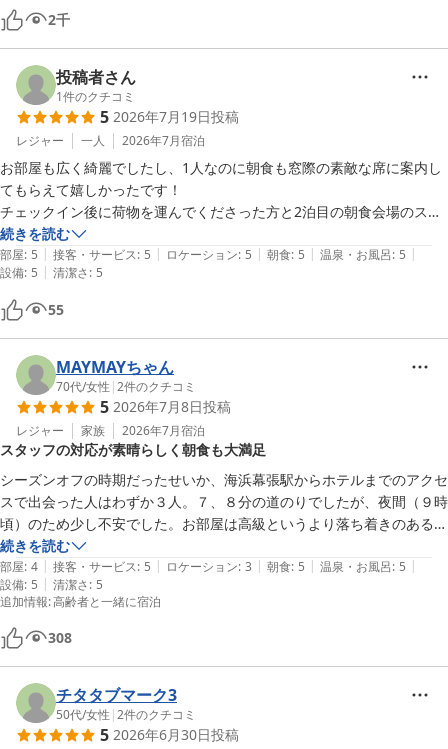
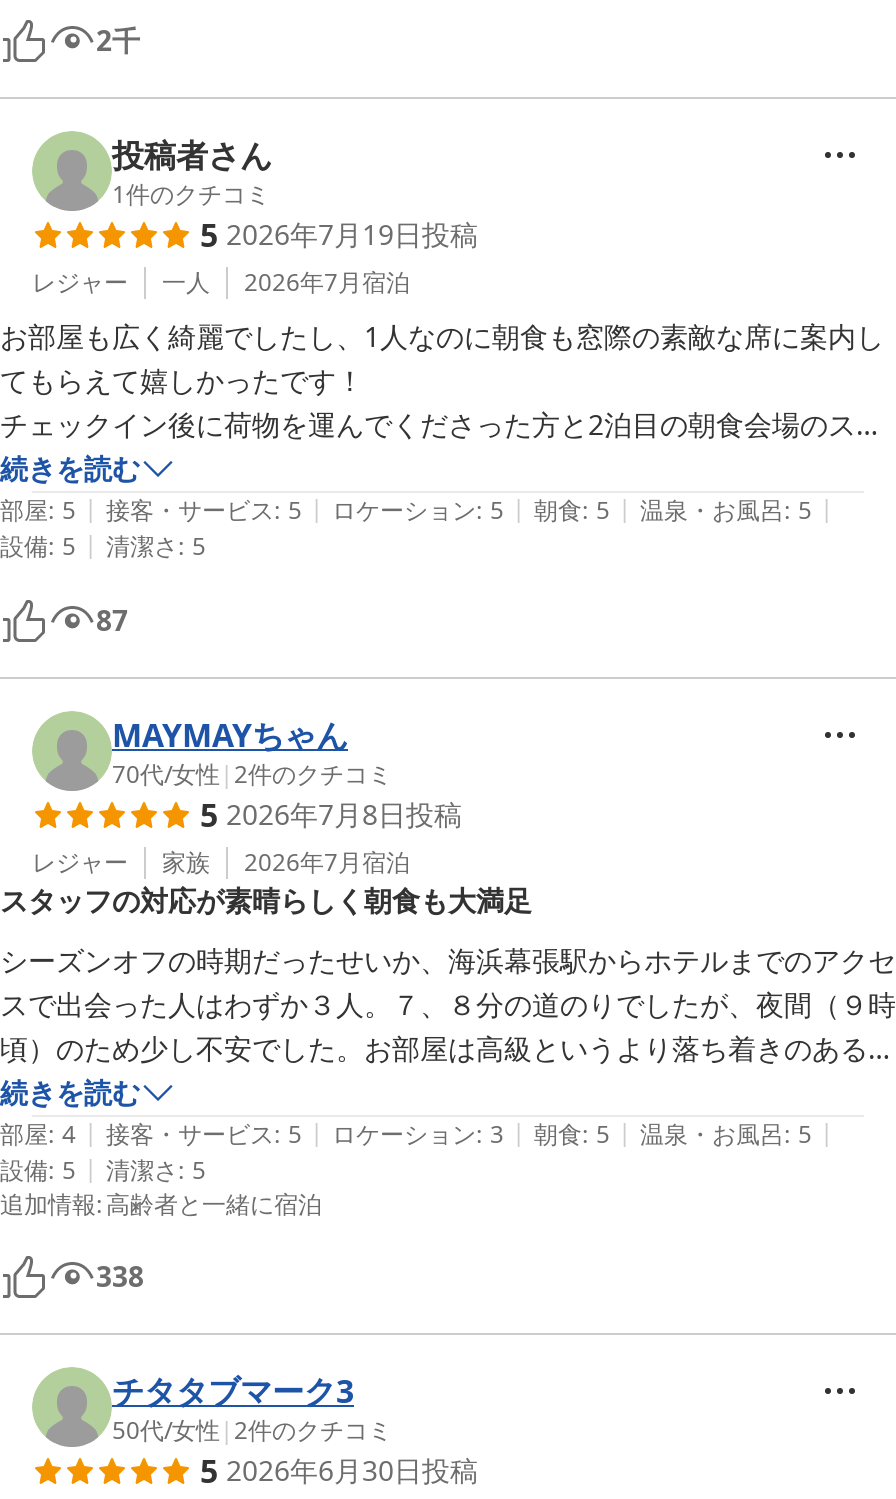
- 55
+ 87

- 308
+ 338
